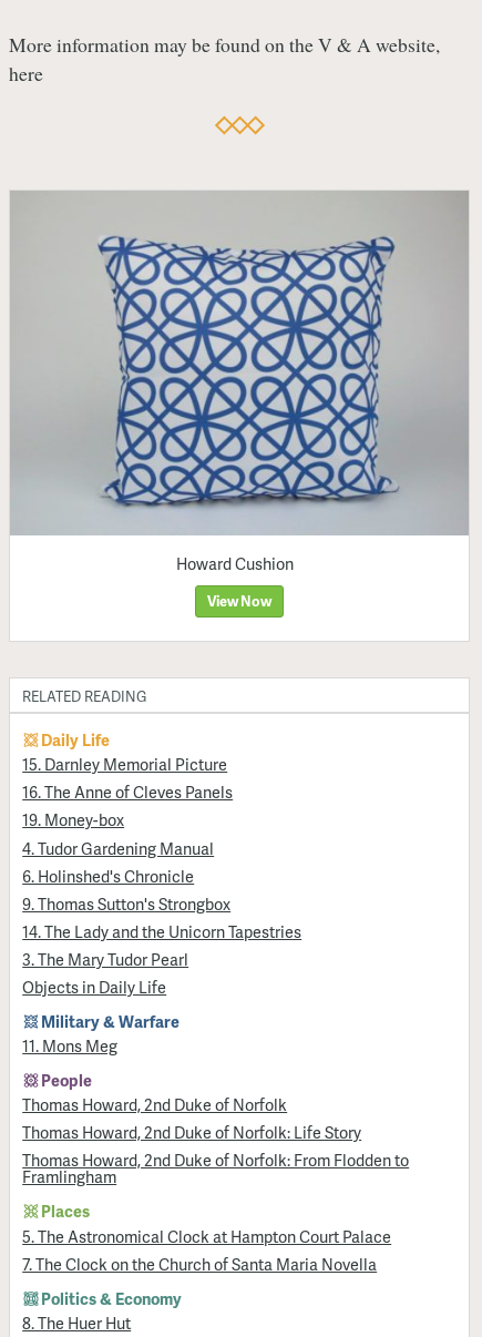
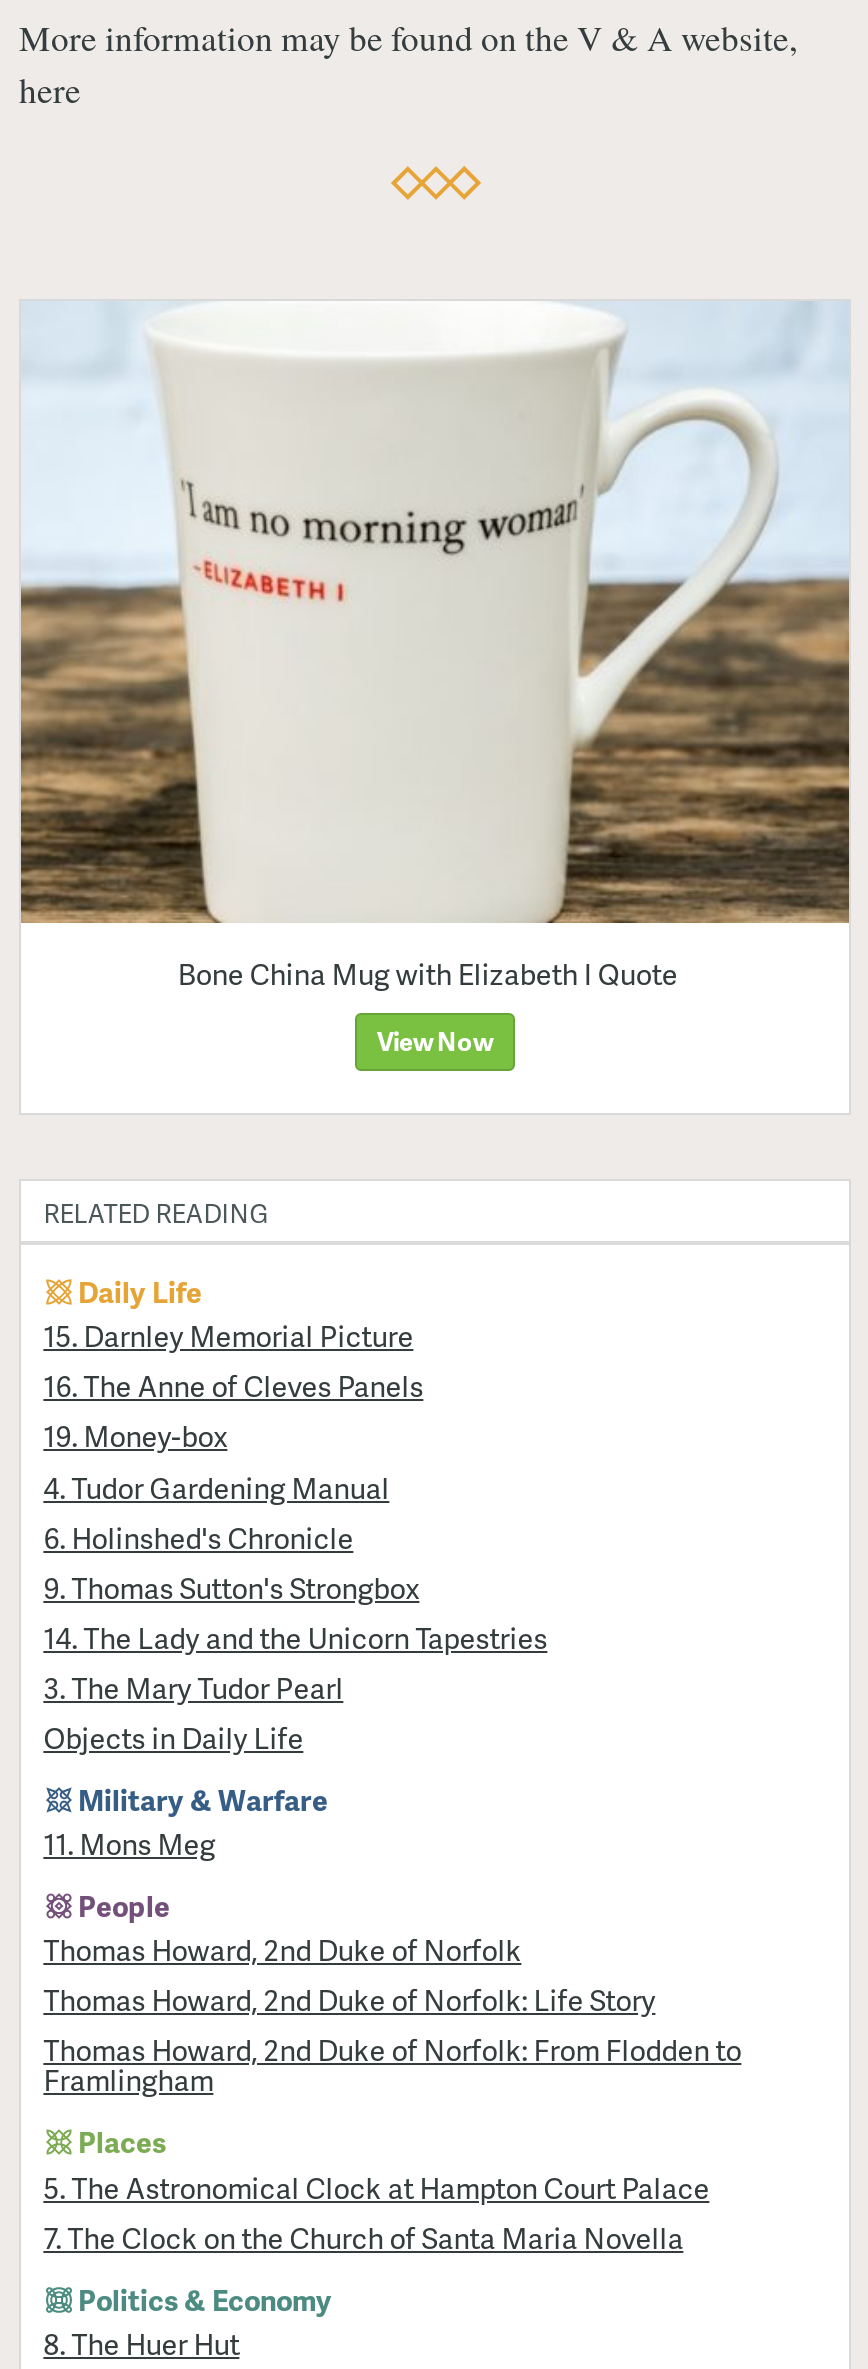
- [image]
- Howard Cushion
+ [image]
+ Bone China Mug with Elizabeth I Quote
